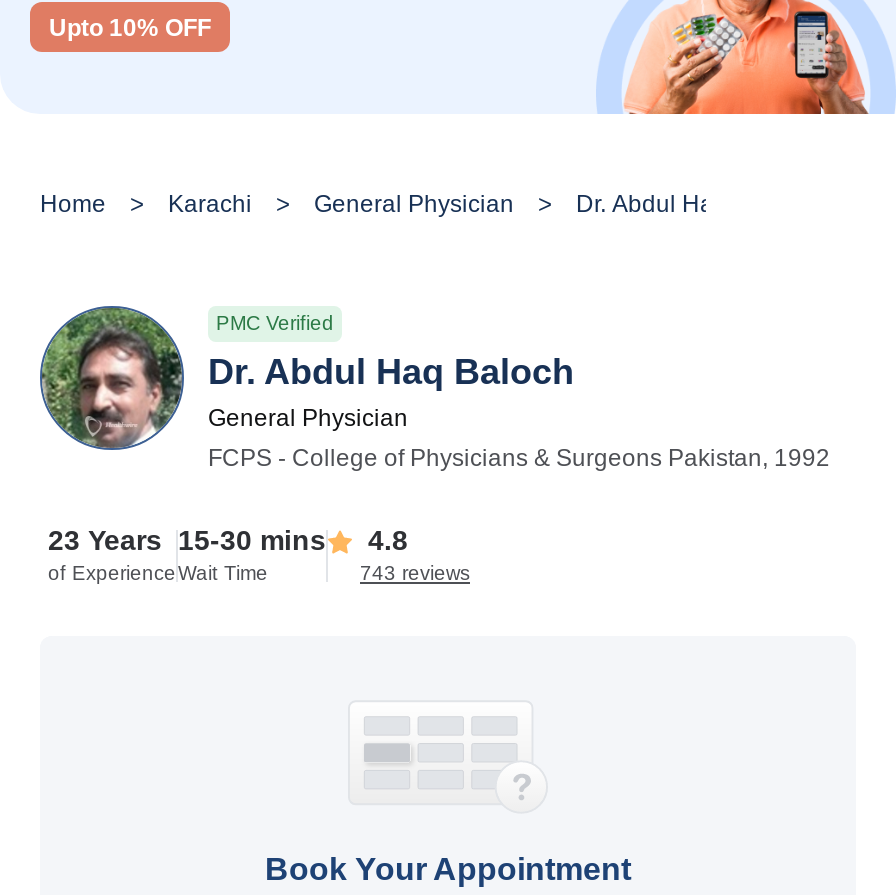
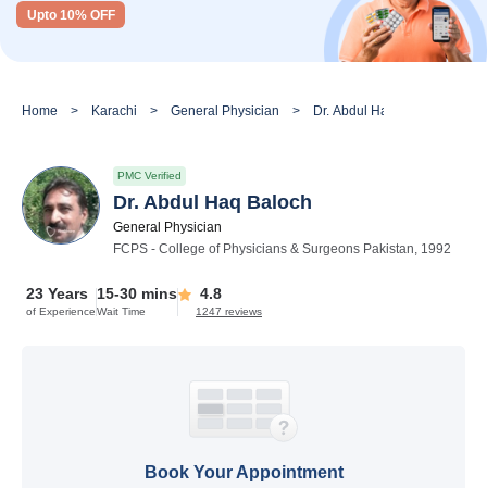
- 743 reviews
+ 1247 reviews
